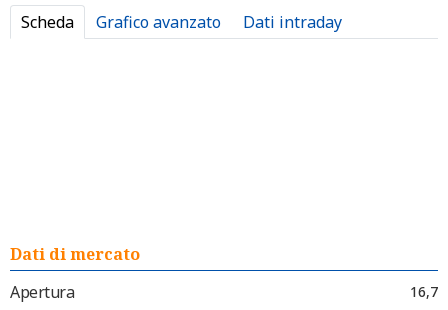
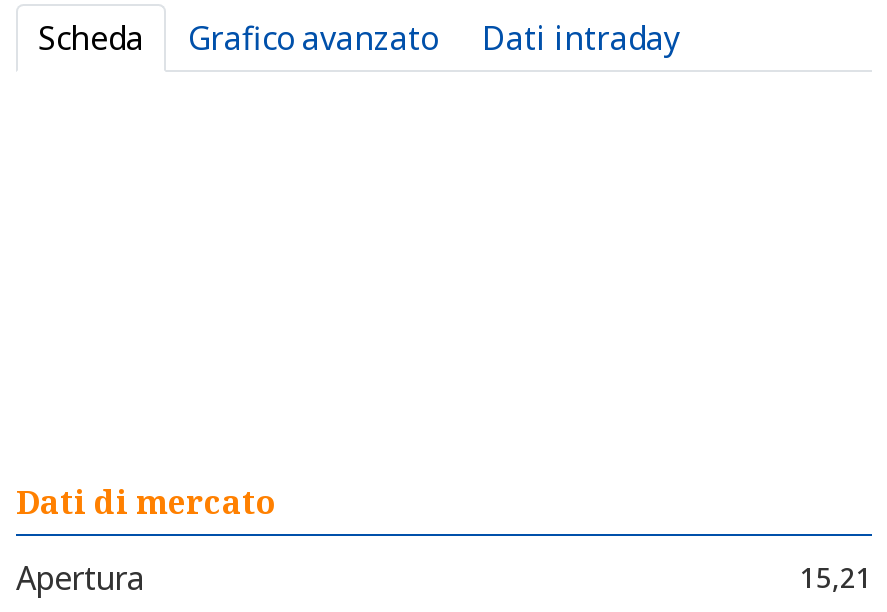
- 16,7
+ 15,21
